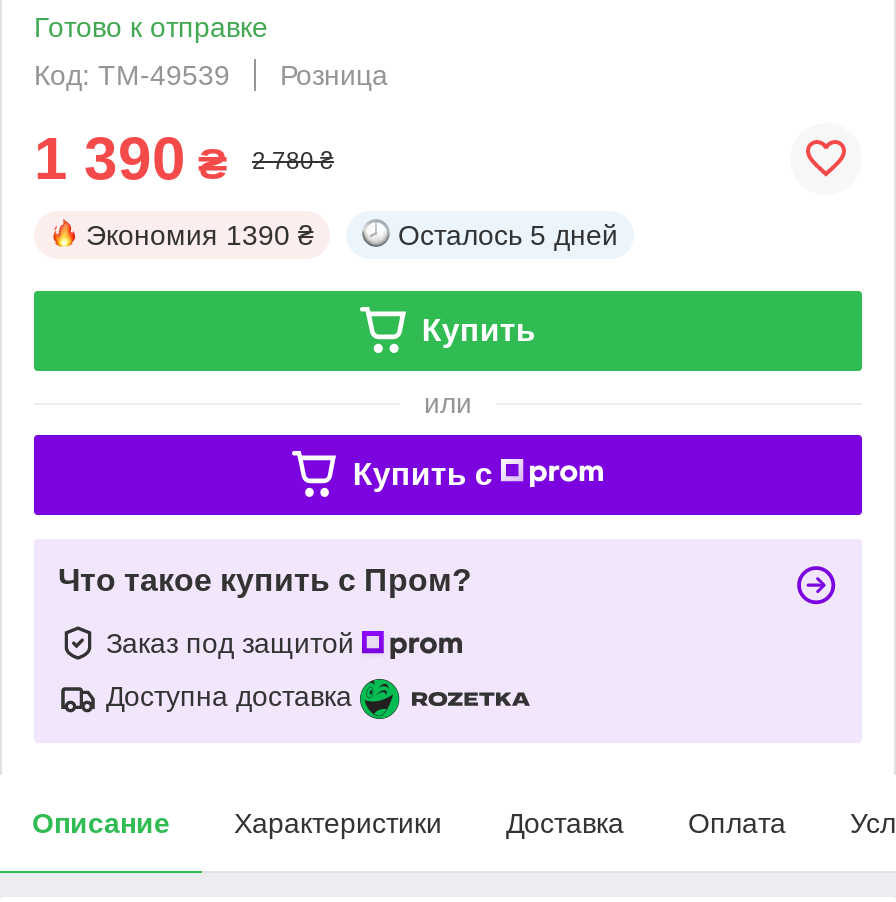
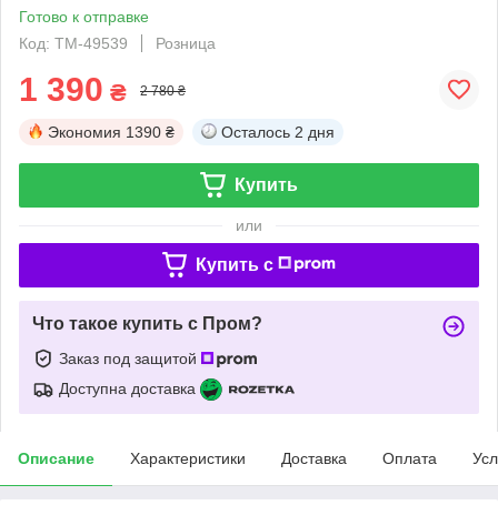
- Осталось 5 дней
+ Осталось 2 дня
